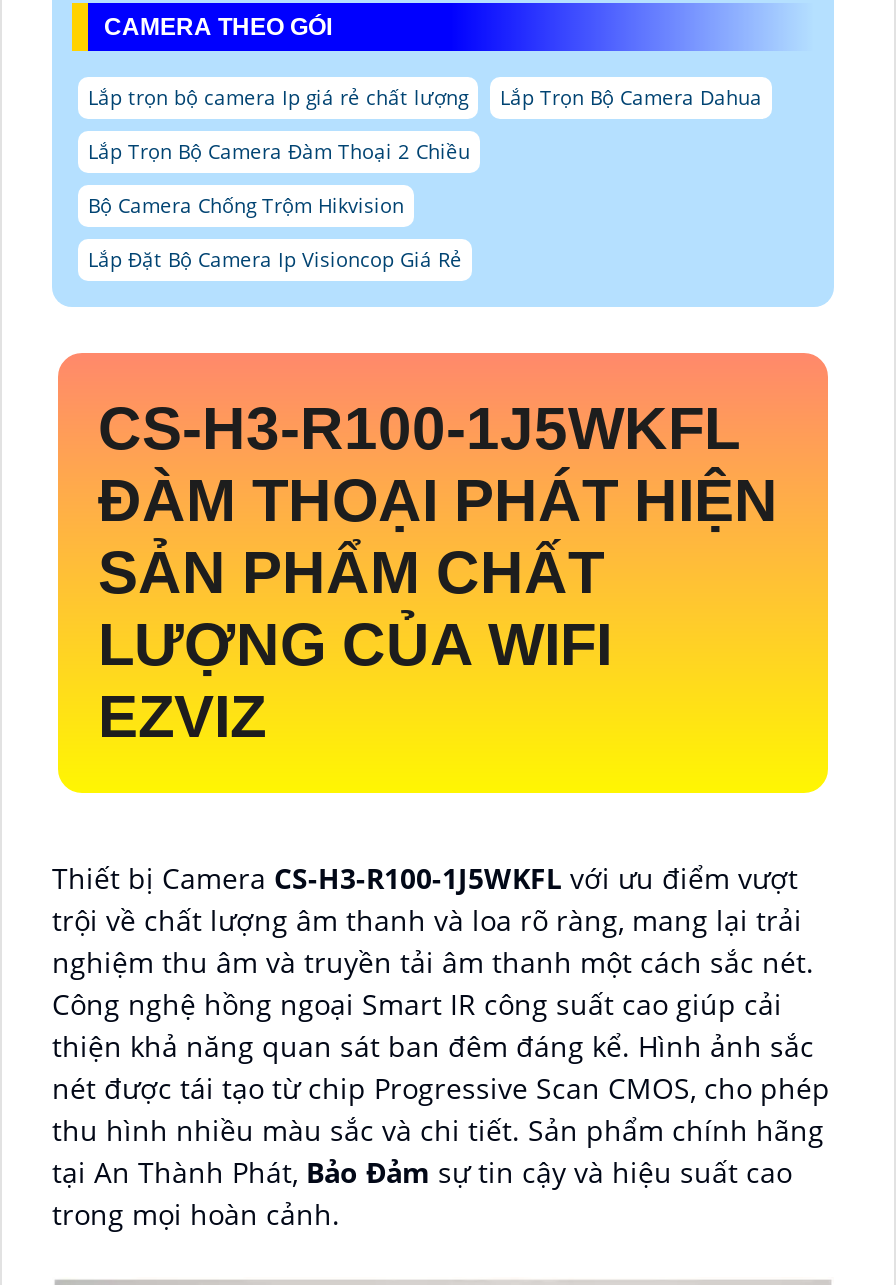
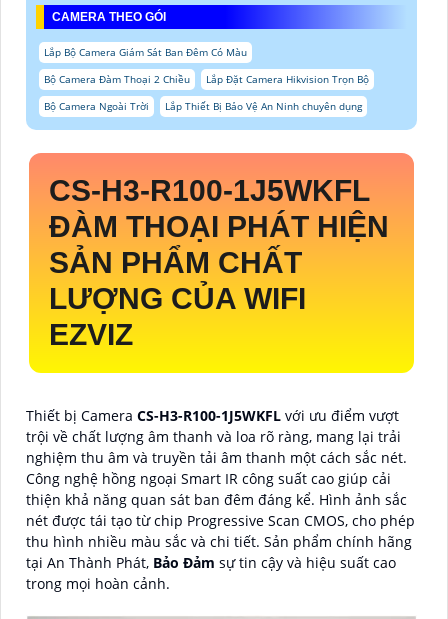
- Lắp trọn bộ camera Ip giá rẻ chất lượng
- Lắp Trọn Bộ Camera Dahua
- Lắp Trọn Bộ Camera Đàm Thoại 2 Chiều
- Bộ Camera Chống Trộm Hikvision
- Lắp Đặt Bộ Camera Ip Visioncop Giá Rẻ
+ Lắp Bộ Camera Giám Sát Ban Đêm Có Màu
+ Bộ Camera Đàm Thoại 2 Chiều
+ Lắp Đặt Camera Hikvision Trọn Bộ
+ Bộ Camera Ngoài Trời
+ Lắp Thiết Bị Bảo Vệ An Ninh chuyên dụng
